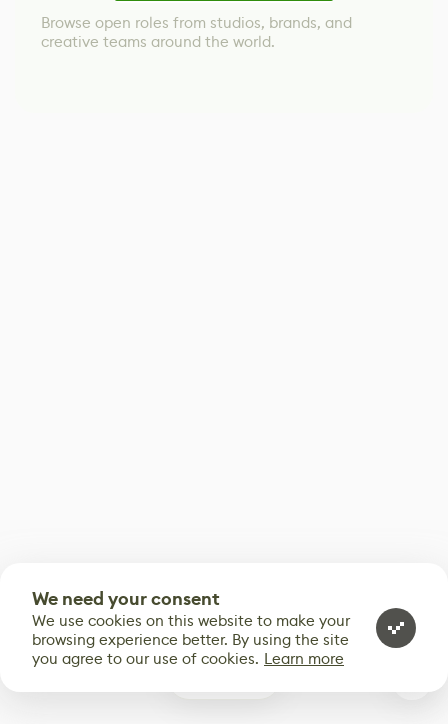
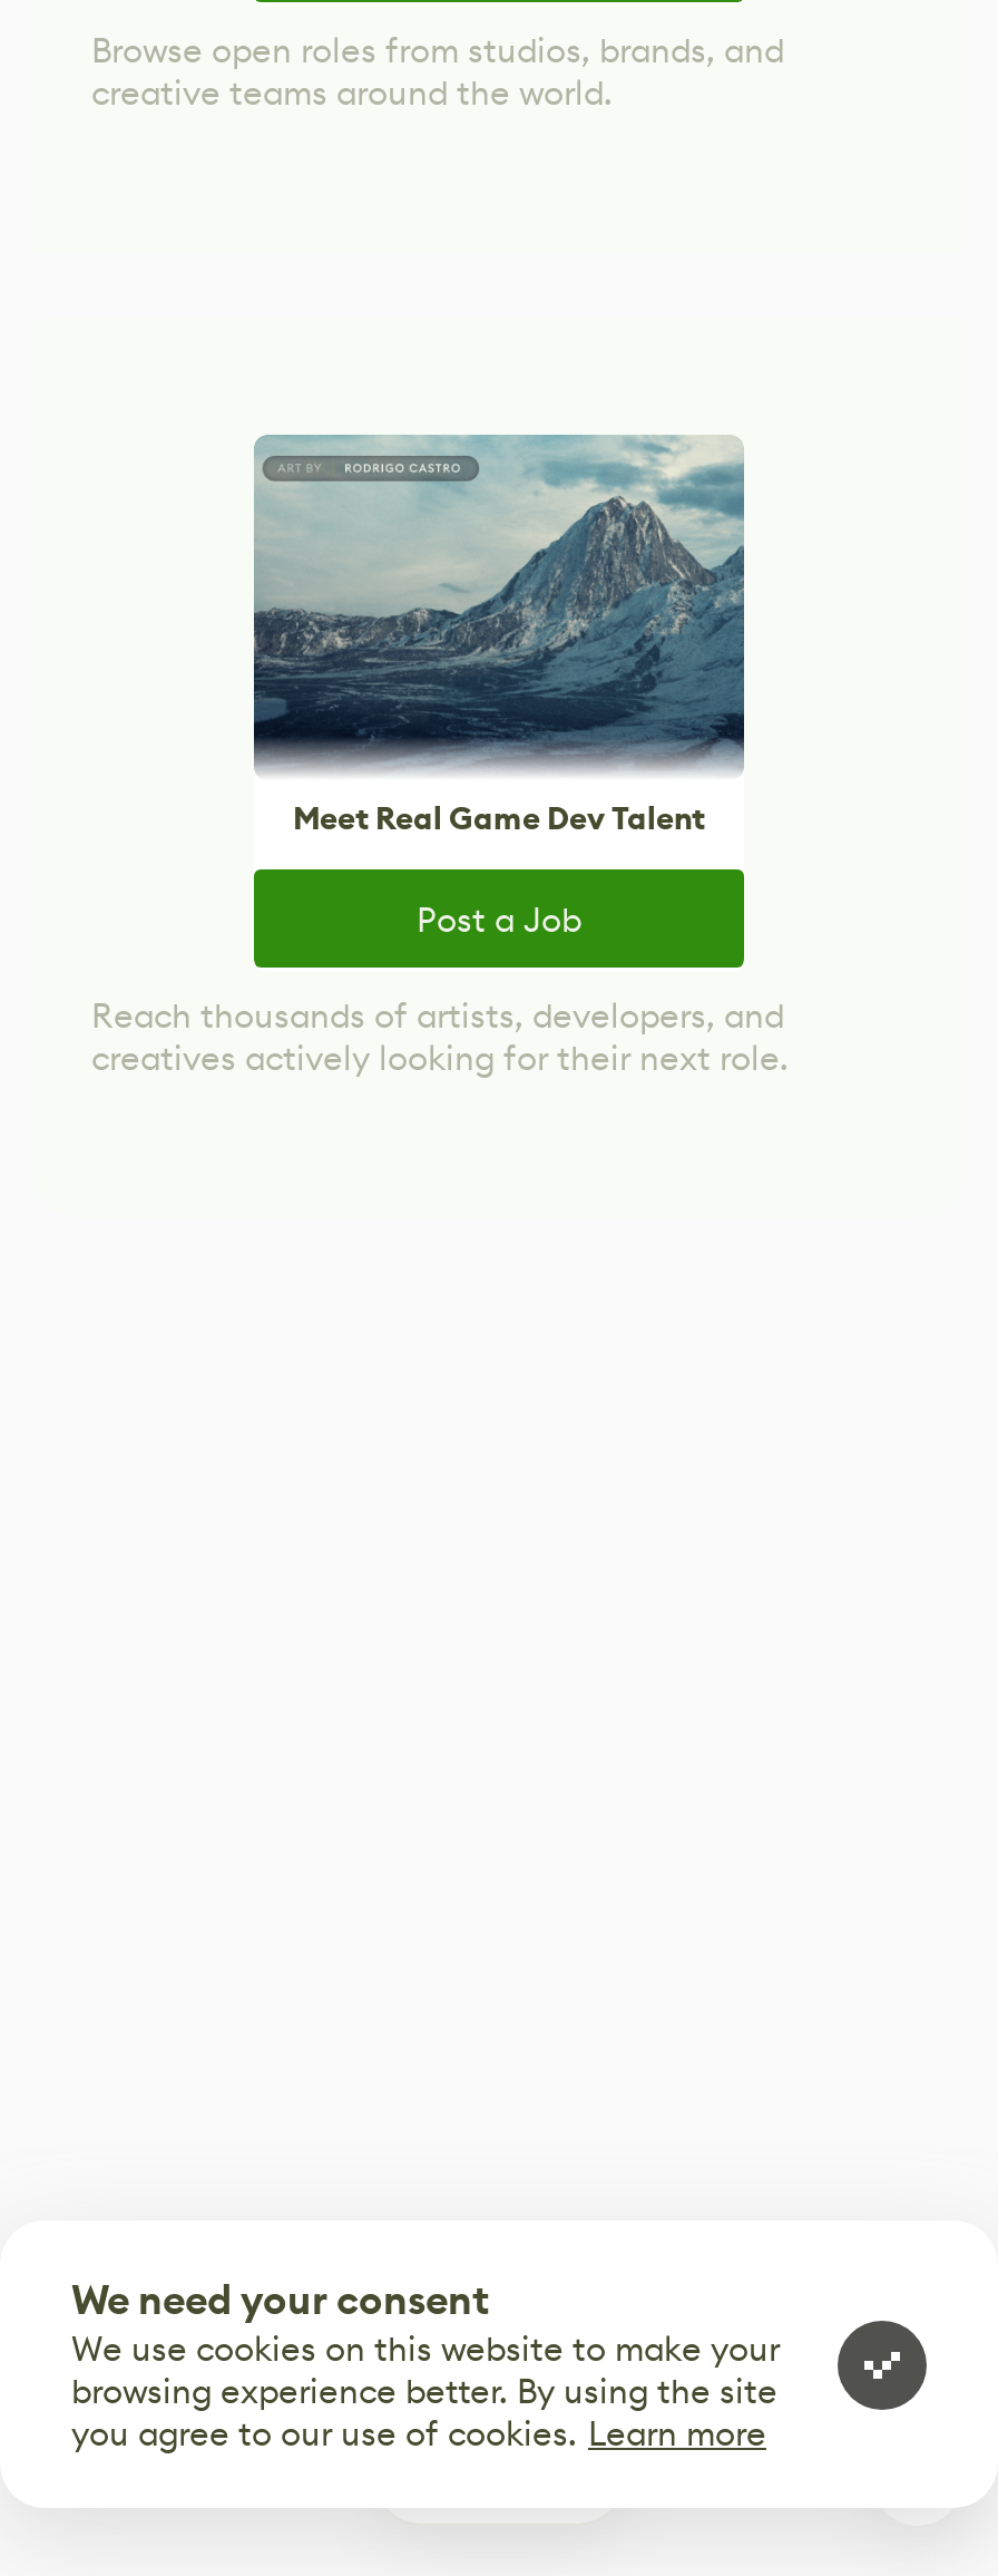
+ [image]
+ Meet Real Game Dev Talent
+ Post a Job
+ Reach thousands of artists, developers, and
+ creatives actively looking for their next role.
